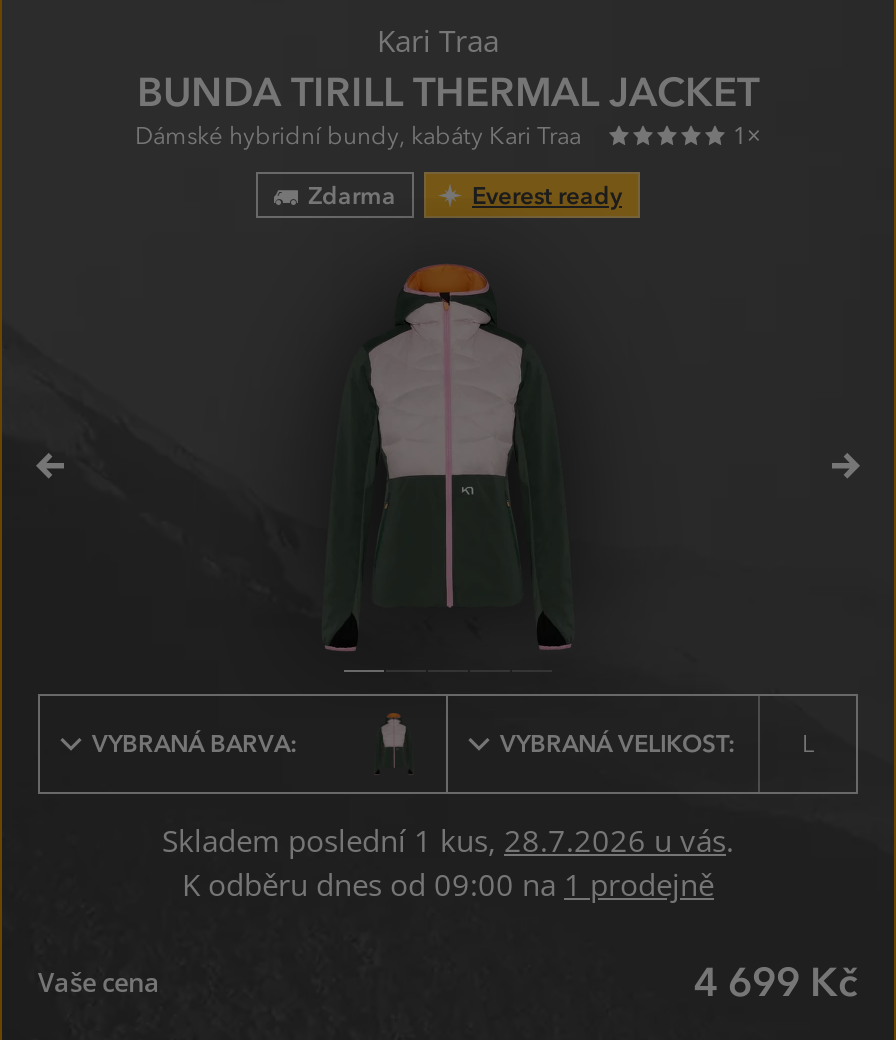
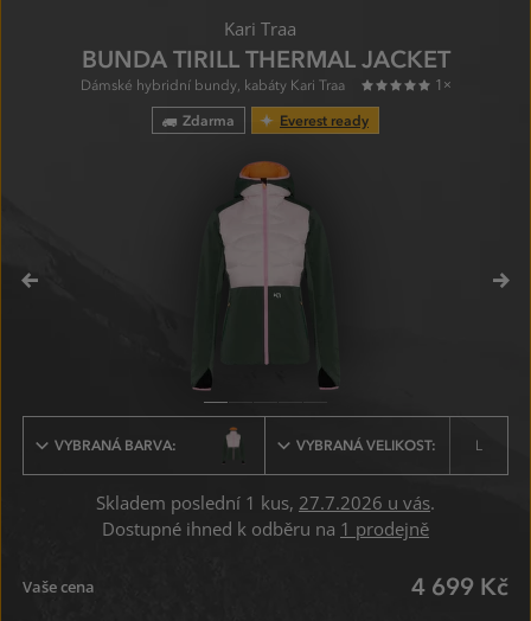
- Skladem poslední 1 kus, 28.7.2026 u vás.
- K odběru dnes od 09:00 na 1 prodejně
+ Skladem poslední 1 kus, 27.7.2026 u vás.
+ Dostupné ihned k odběru na 1 prodejně
